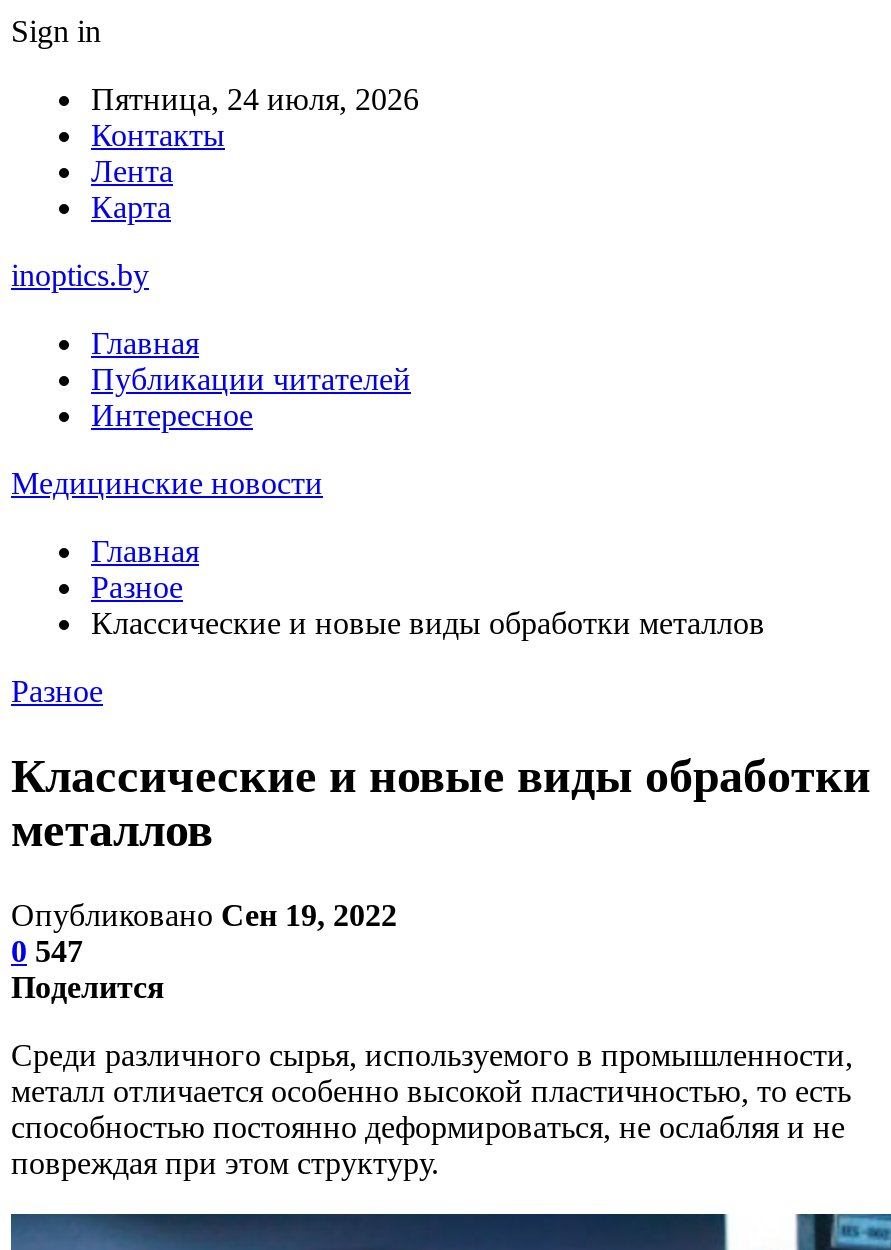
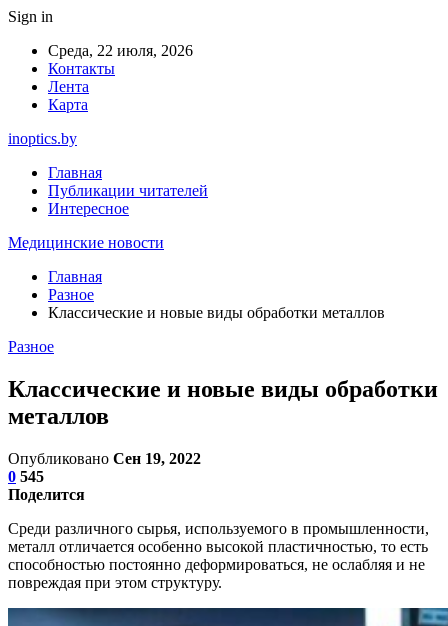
- Пятница, 24 июля, 2026
+ Среда, 22 июля, 2026

- 0 547
+ 0 545
